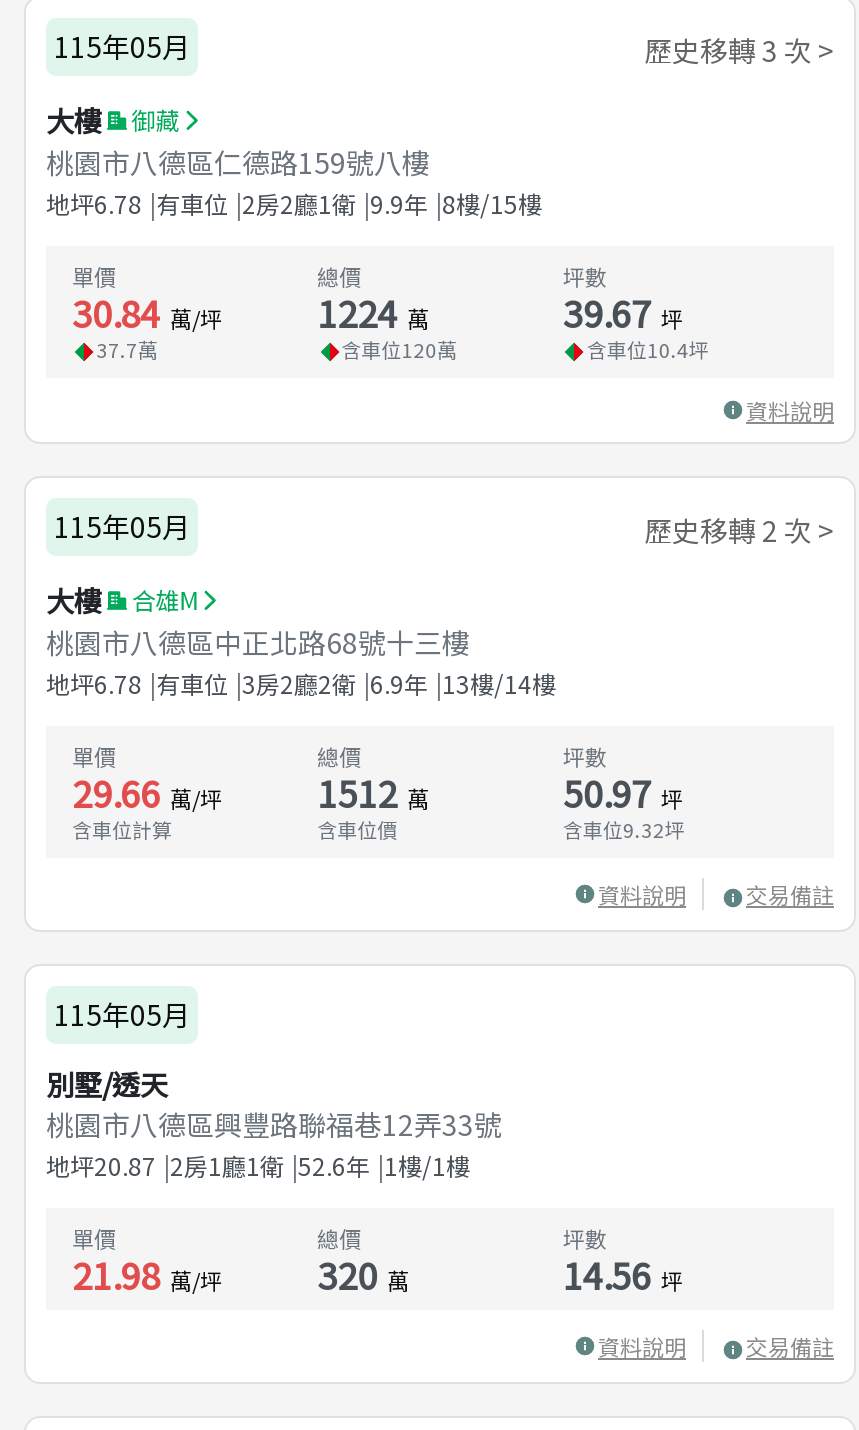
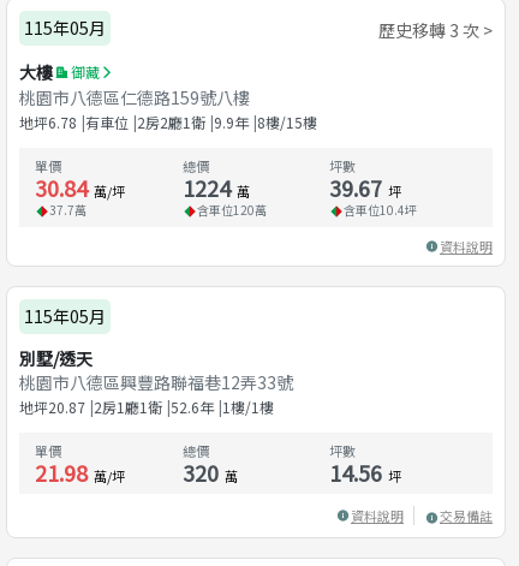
- 歷史移轉 2 次 >
- 大樓
- 合雄M
- 桃園市八德區中正北路68號十三樓
- 地坪6.78 有車位 3房2廳2衛 6.9年 13樓/14樓
- 單價
- 29.66 萬/坪
- 含車位計算

- 坪數
- 50.97 坪
- 含車位9.32坪
- 資料說明
- 交易備註
- 115年05月

- 總價
- 1512 萬
- 含車位價
